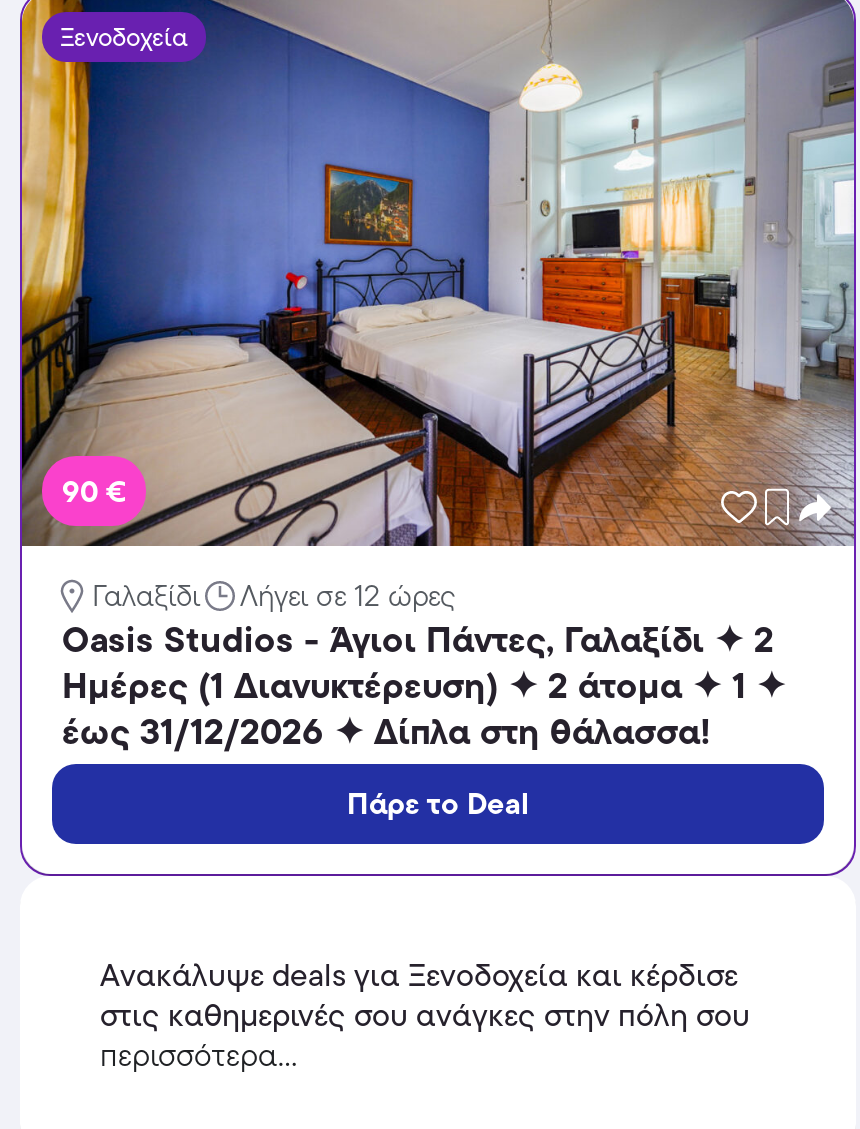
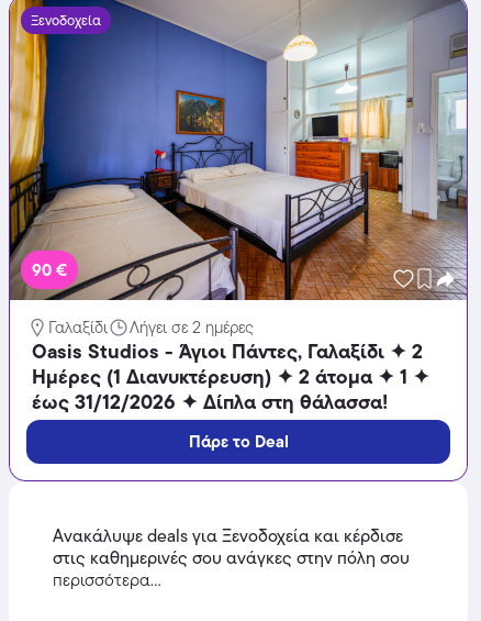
- Λήγει σε 12 ώρες
+ Λήγει σε 2 ημέρες
